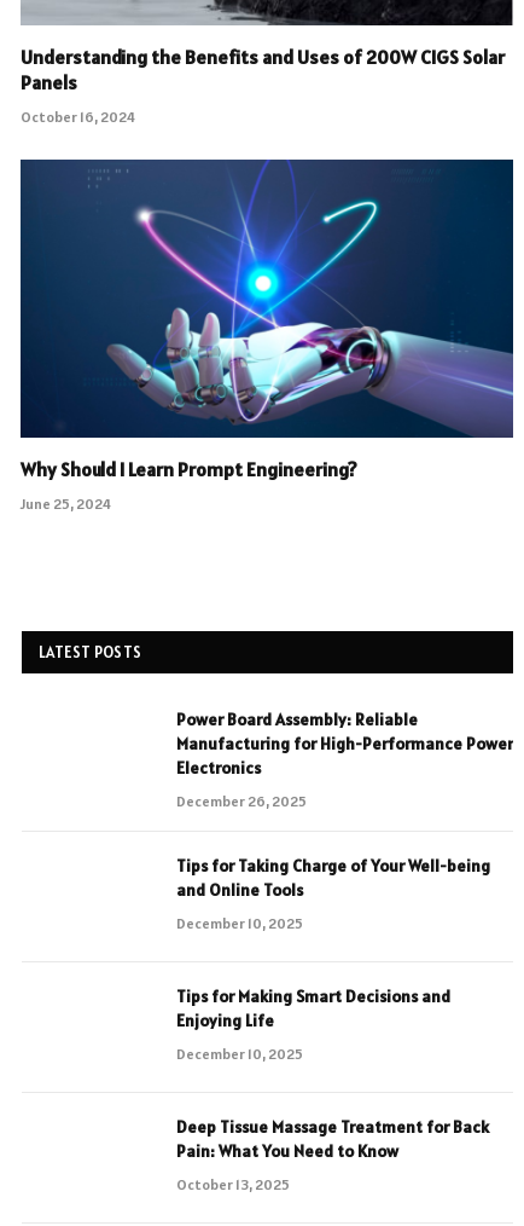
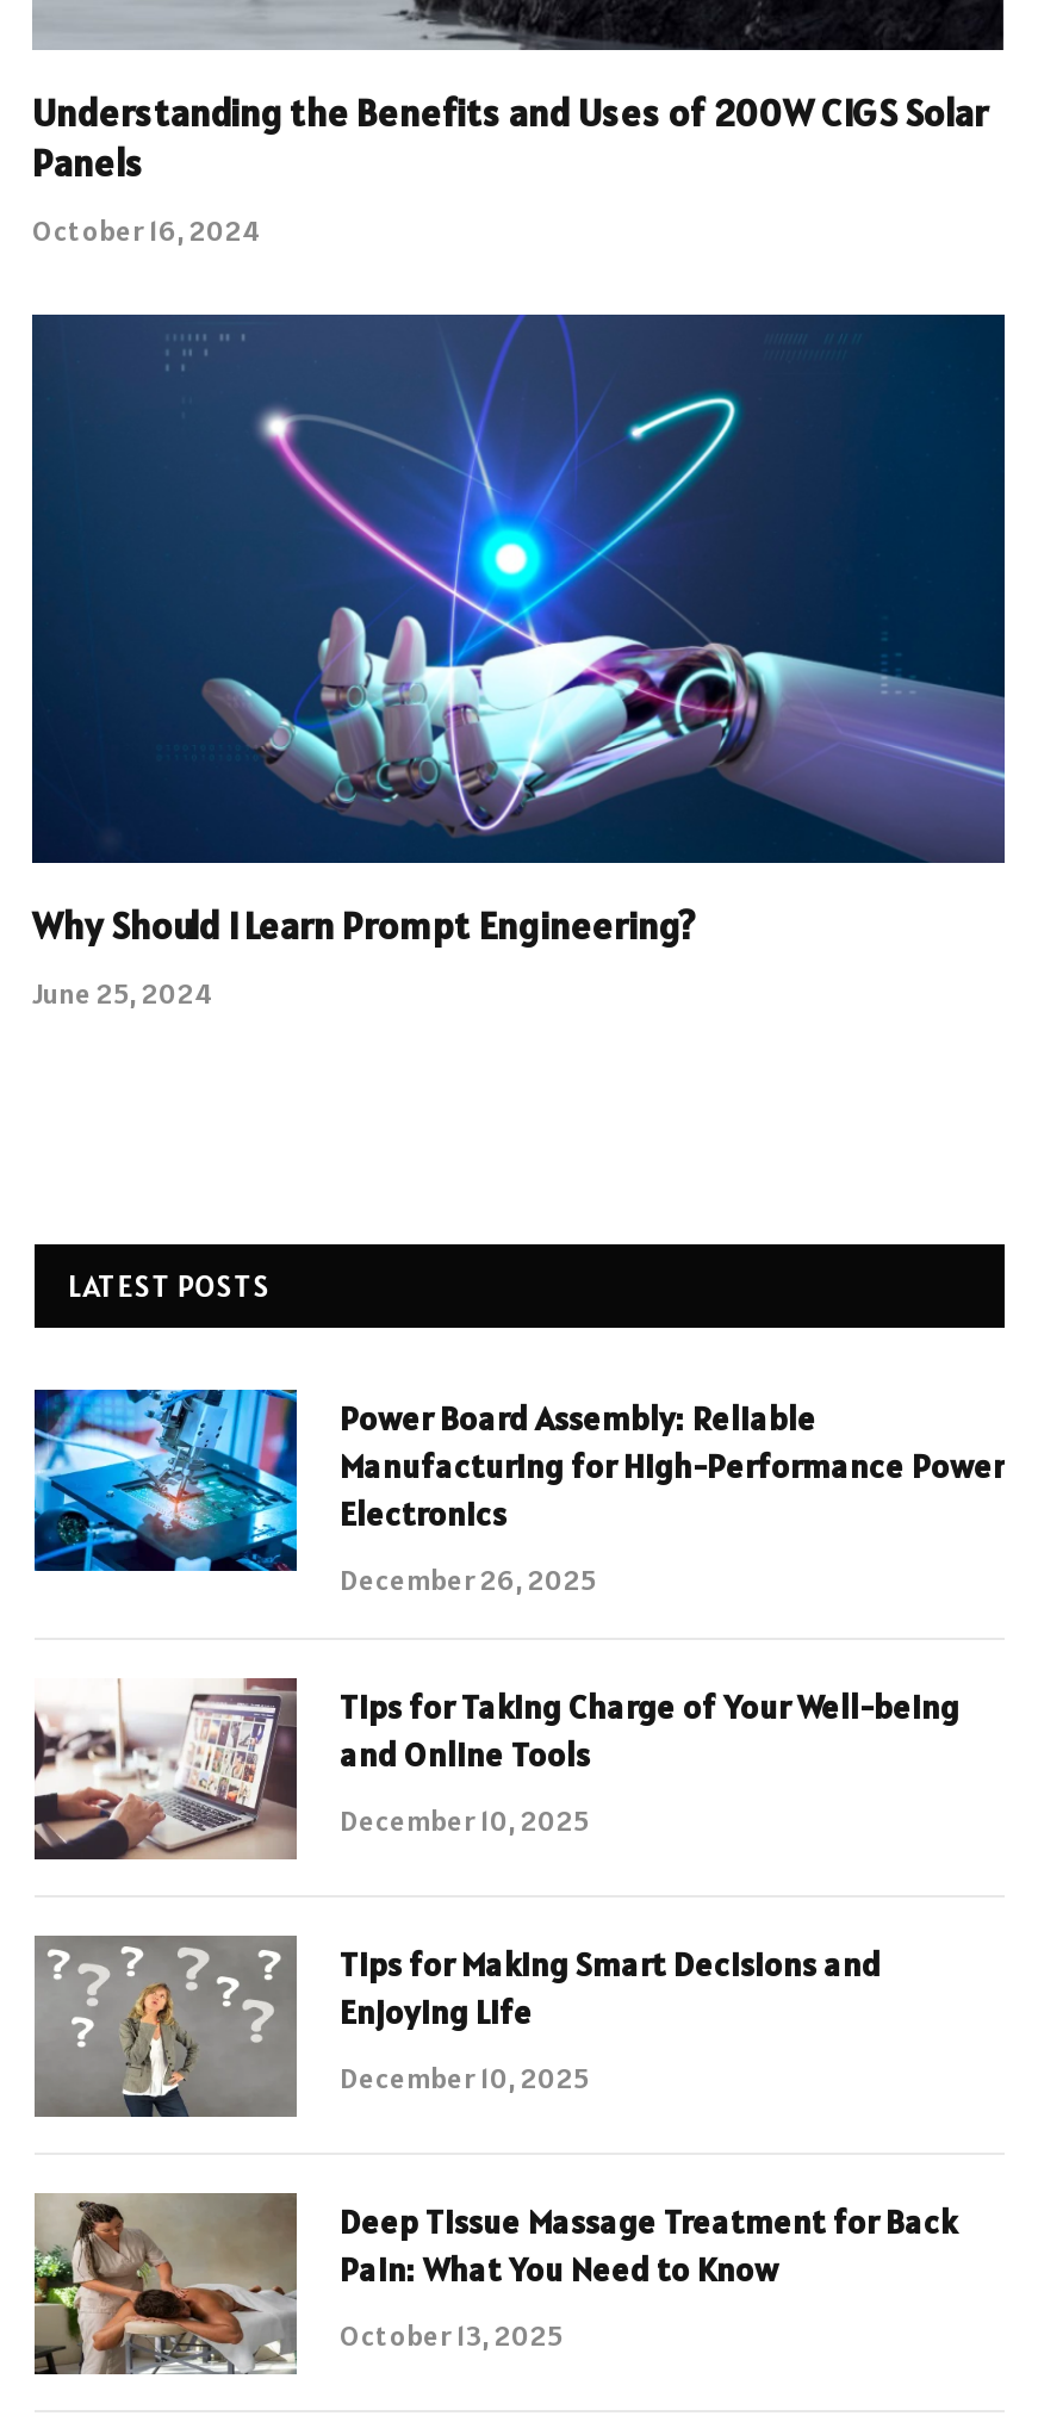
+ [image]

+ [image]

+ [image]

+ [image]
